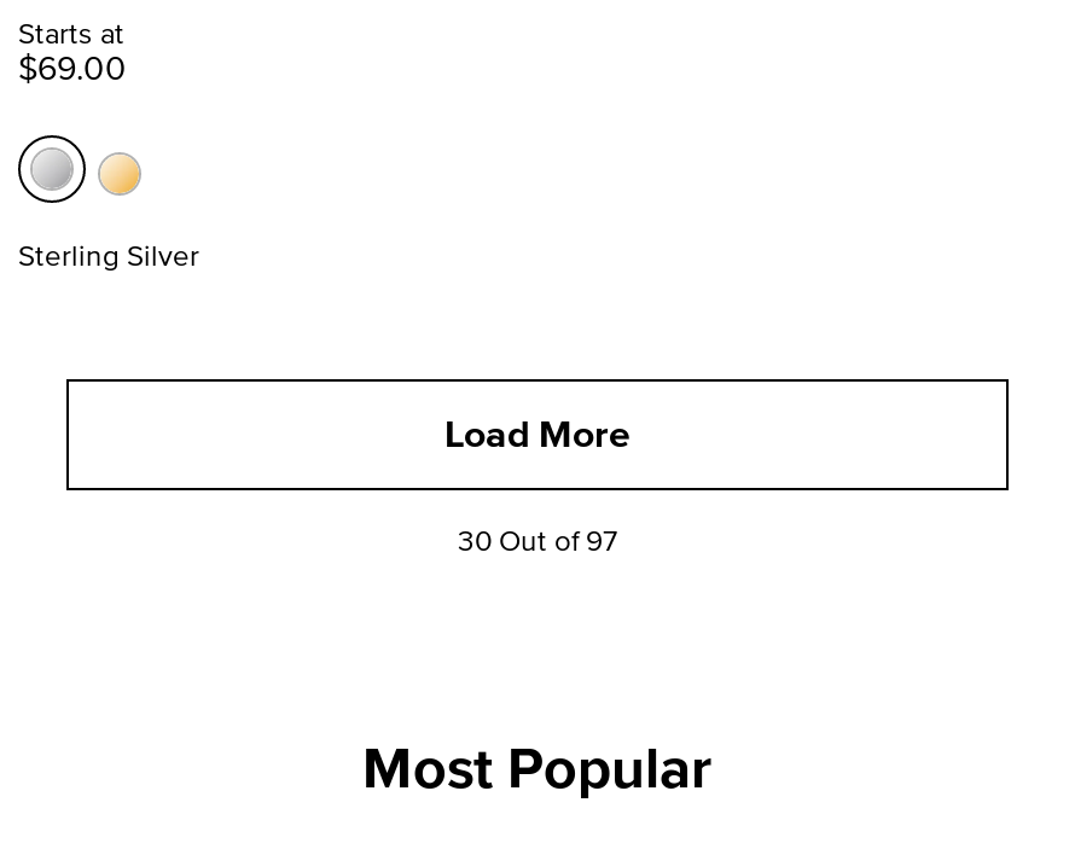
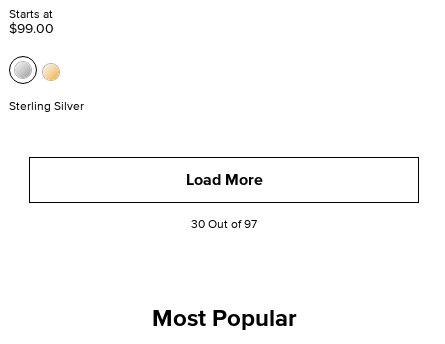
- $69.00
+ $99.00
